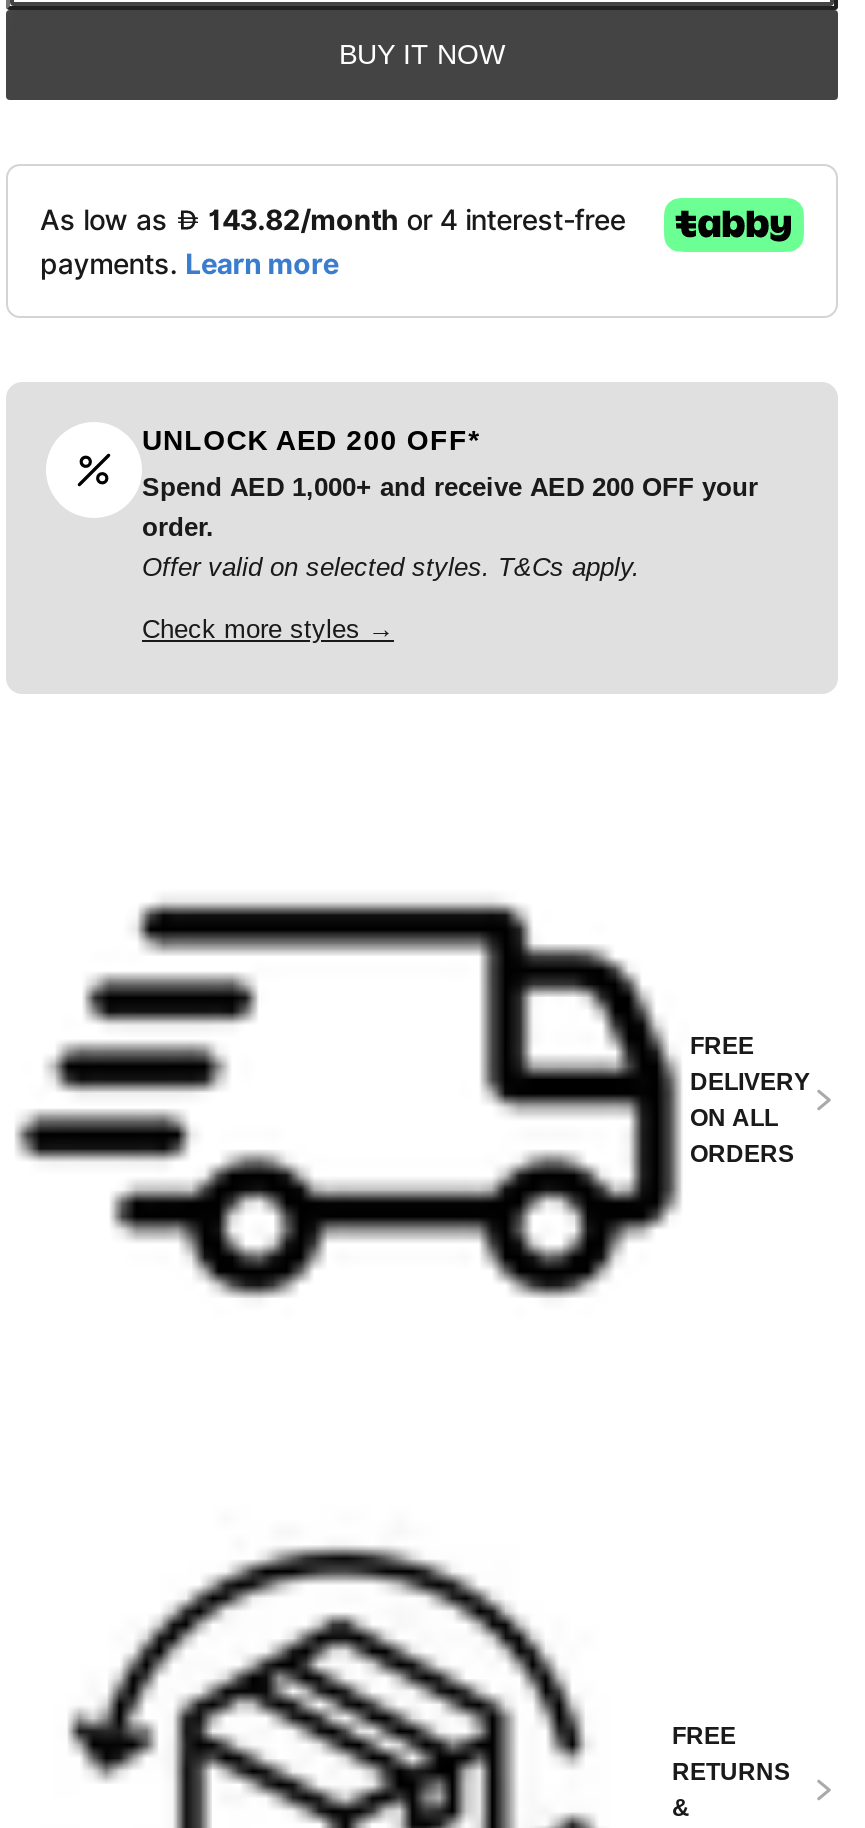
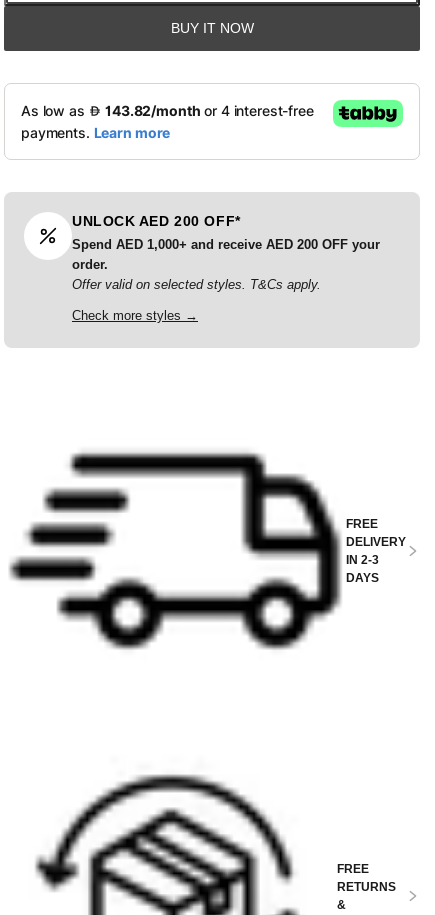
- ON ALL
- ORDERS
+ IN 2-3
+ DAYS
